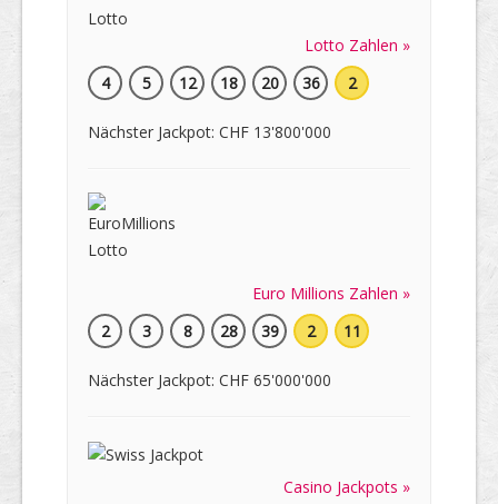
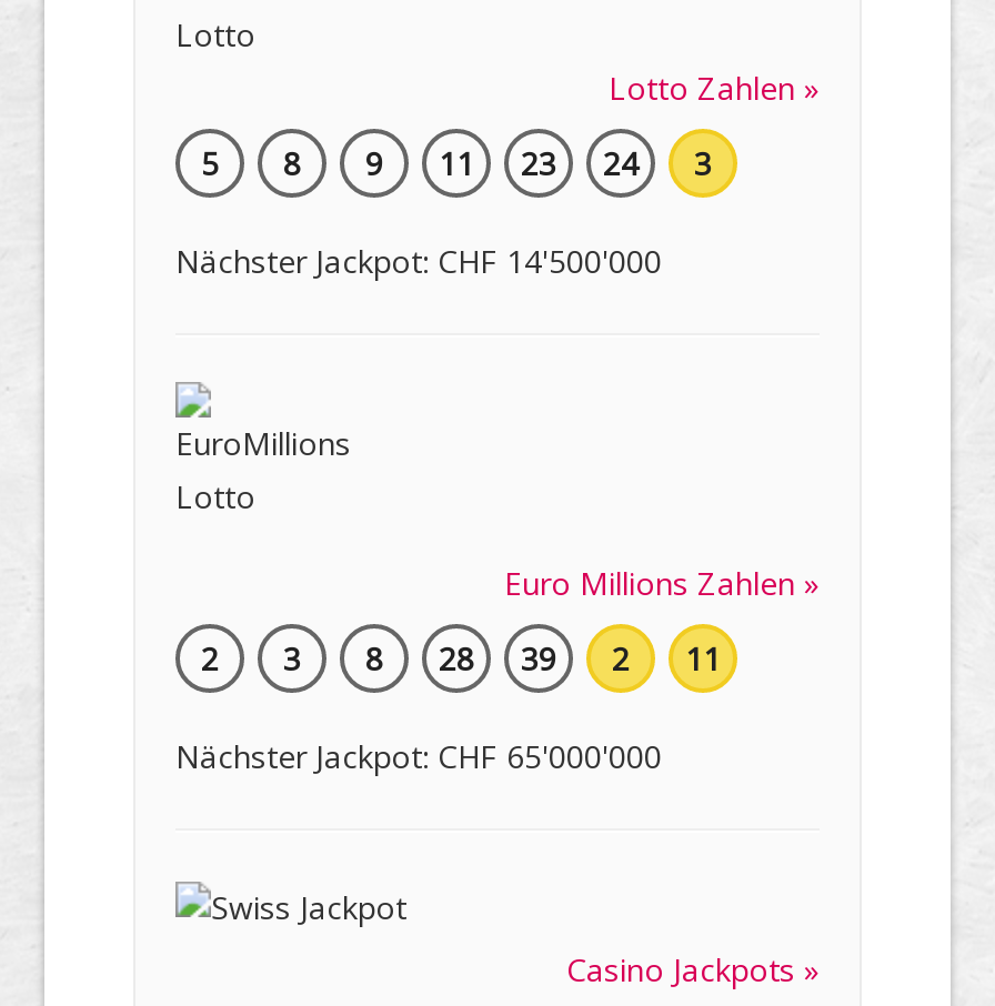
- 4

- 12
- 18
- 20
- 36
- 2
+ 8
+ 9
+ 11
+ 23
+ 24
+ 3

- Nächster Jackpot: CHF 13'800'000
+ Nächster Jackpot: CHF 14'500'000
